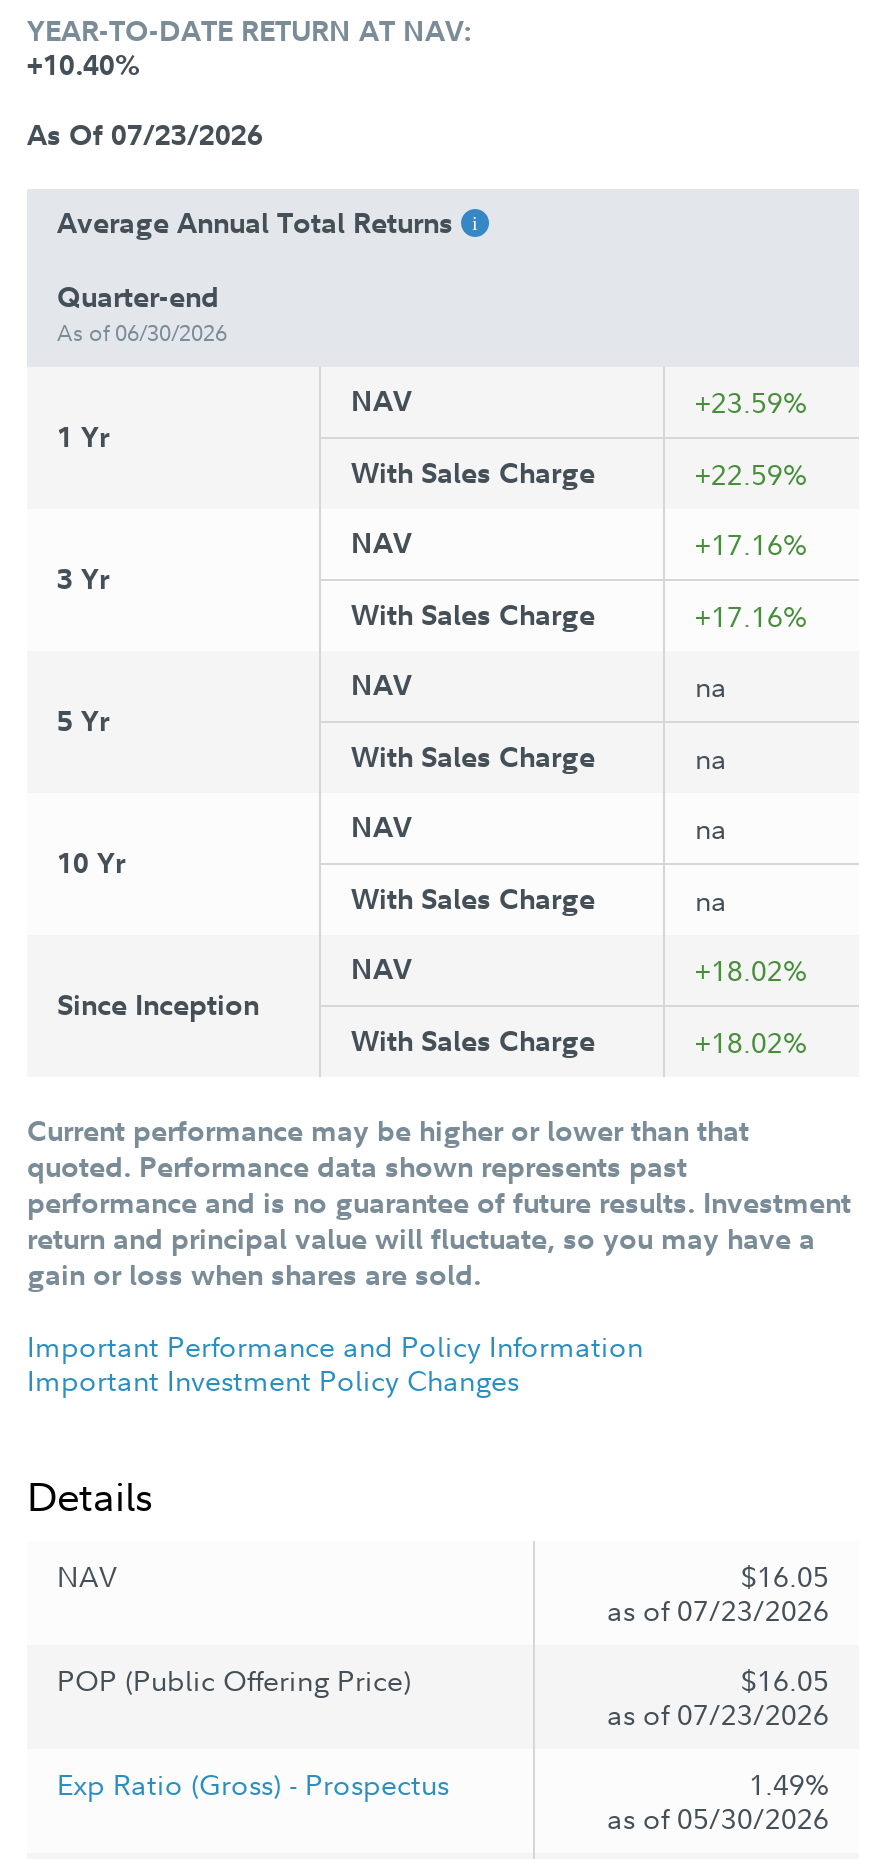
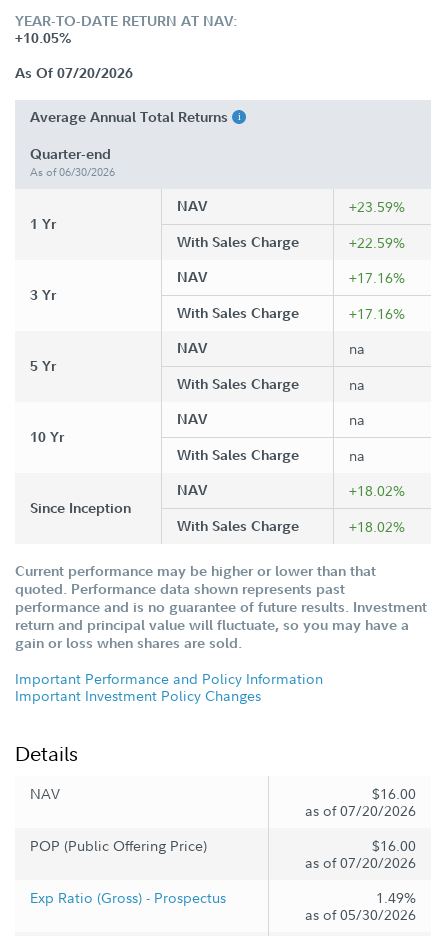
- +10.40%
+ +10.05%

- As Of 07/23/2026
+ As Of 07/20/2026

- $16.05
+ $16.00

- as of 07/23/2026
+ as of 07/20/2026

- $16.05
+ $16.00

- as of 07/23/2026
+ as of 07/20/2026
